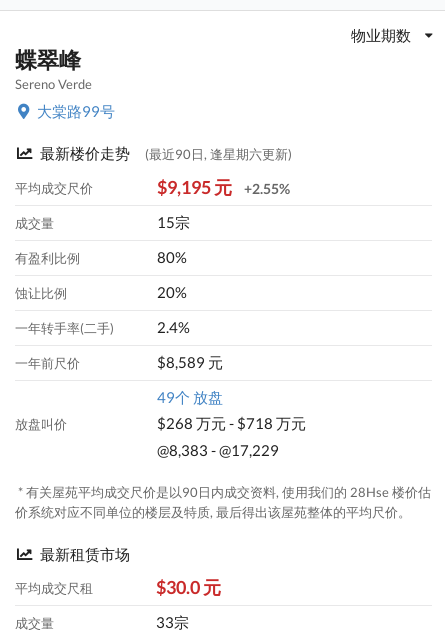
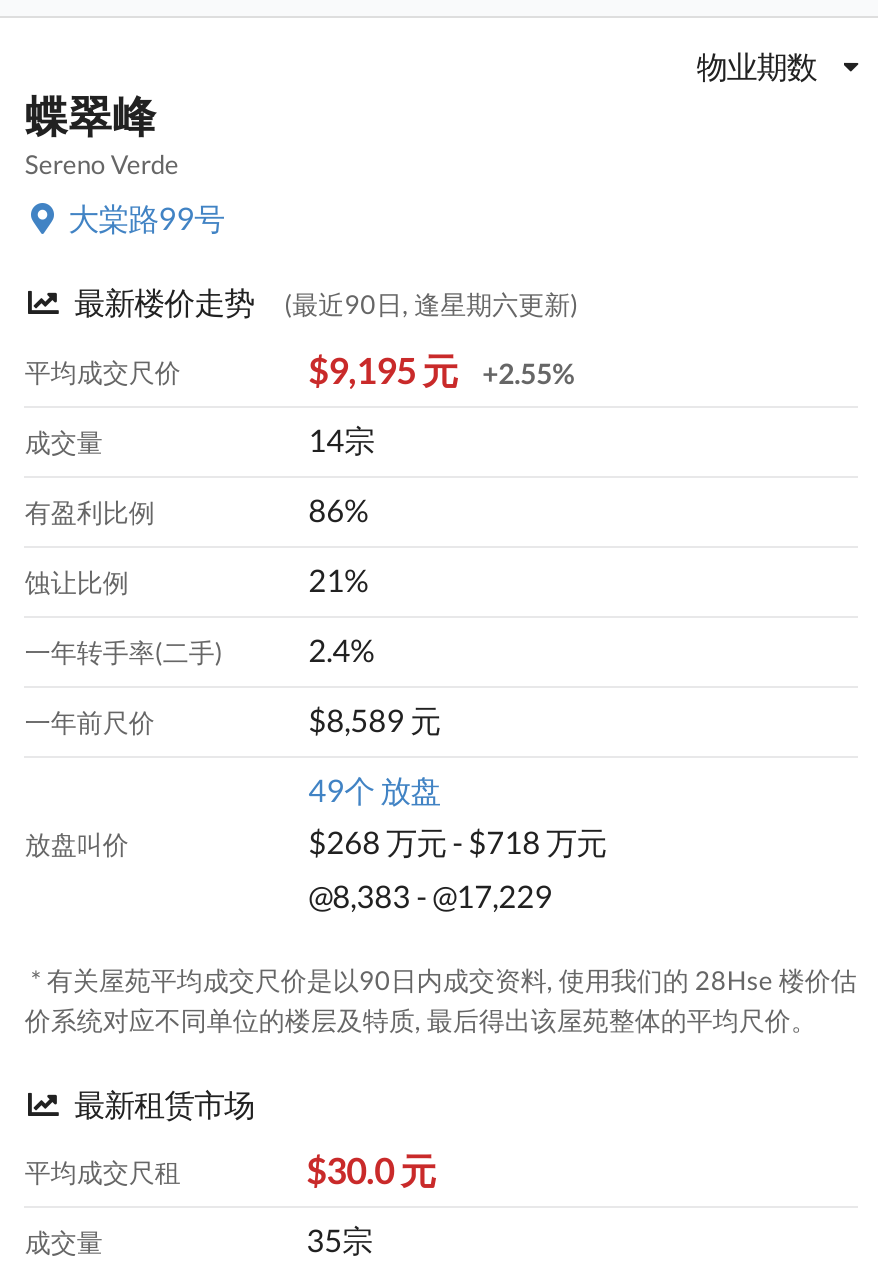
- 15宗
+ 14宗

- 80%
+ 86%

- 20%
+ 21%

- 33宗
+ 35宗
